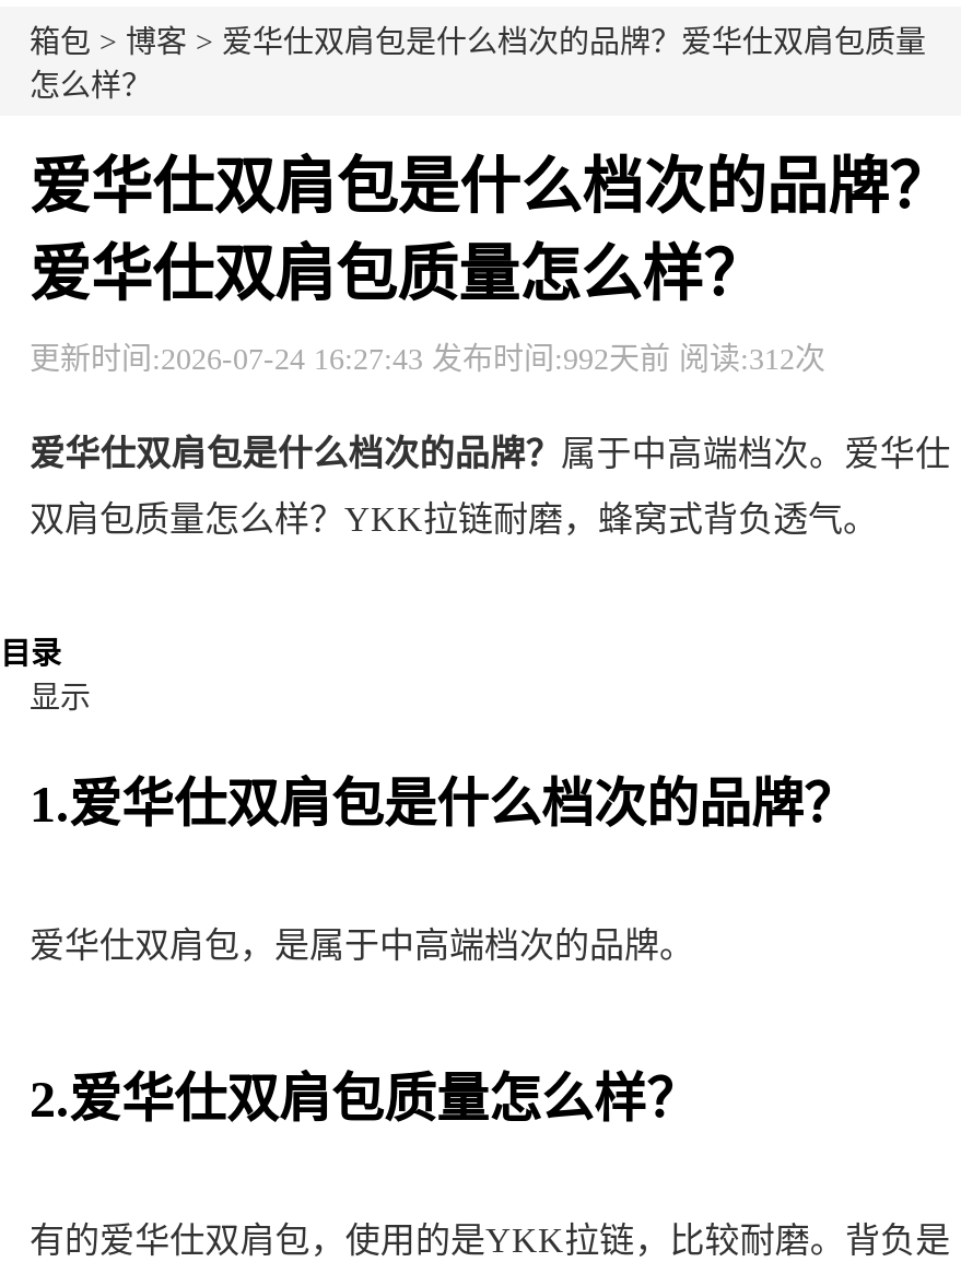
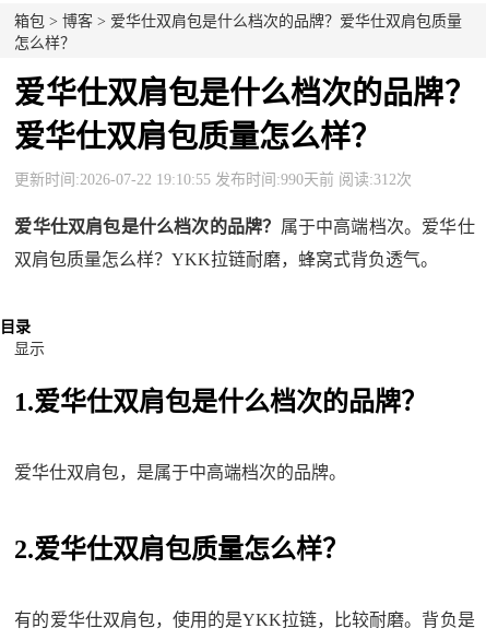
- 更新时间:2026-07-24 16:27:43 发布时间:992天前 阅读:312次
+ 更新时间:2026-07-22 19:10:55 发布时间:990天前 阅读:312次
